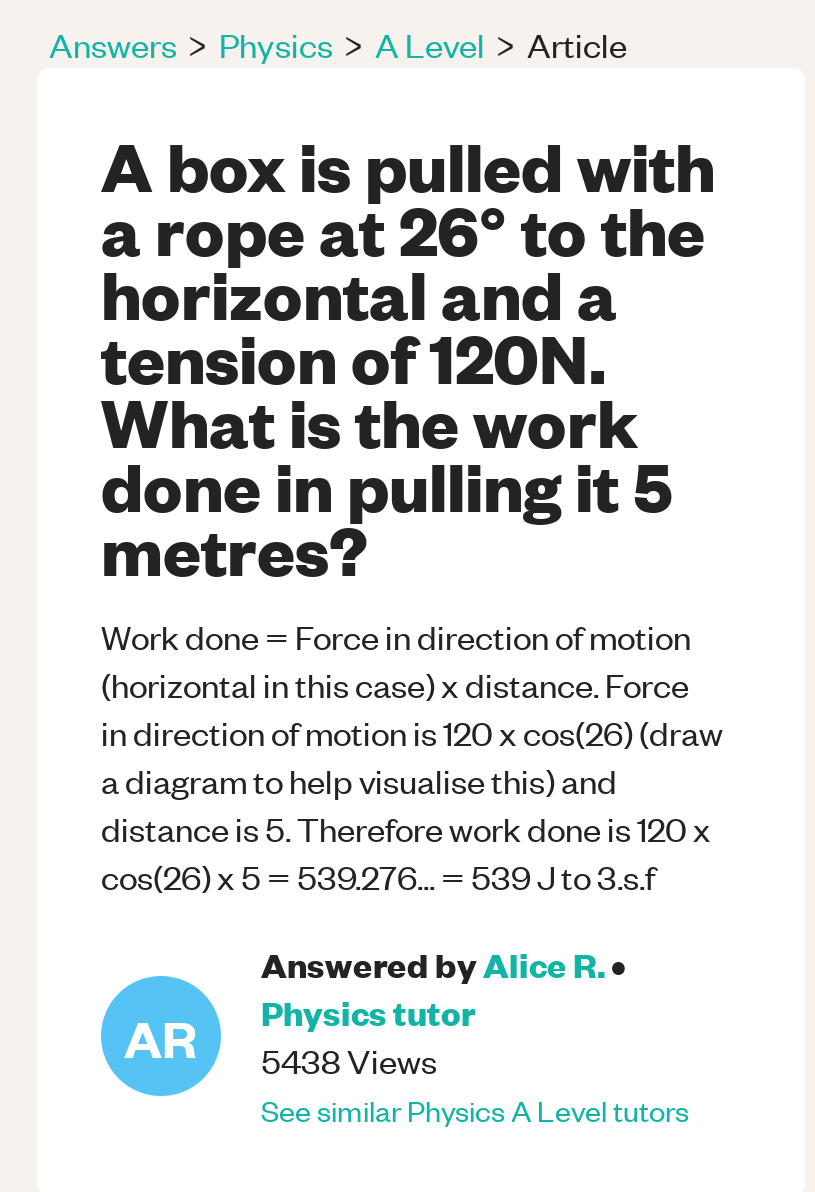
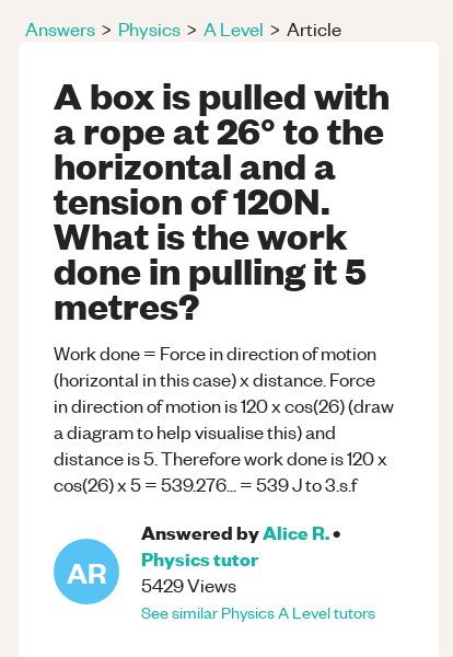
- AR 5438 Views Physicstutor
+ AR 5429 Views Physicstutor
